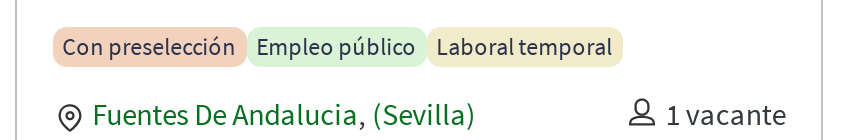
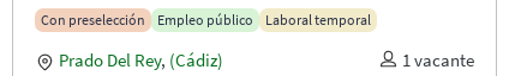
- Fuentes De Andalucia, (Sevilla)
+ Prado Del Rey, (Cádiz)
